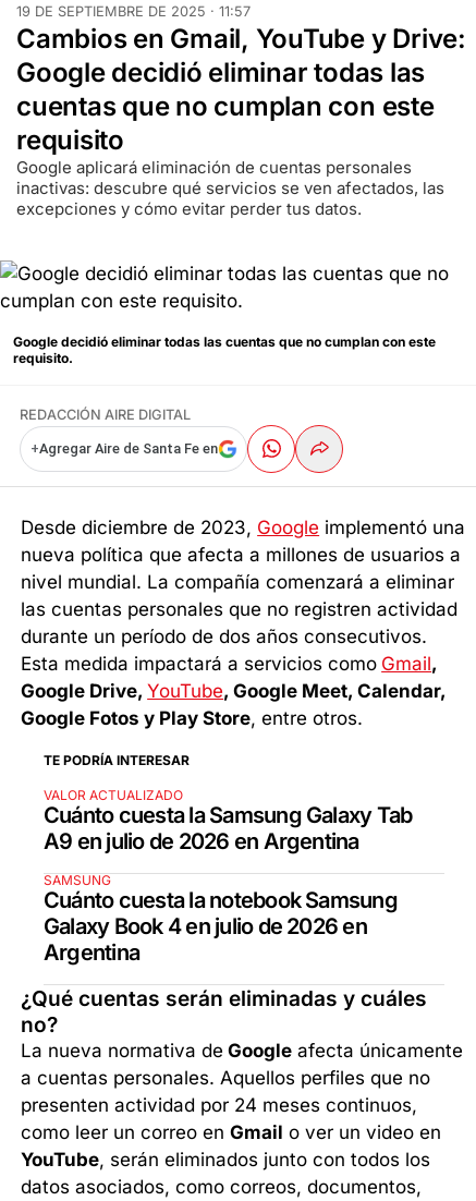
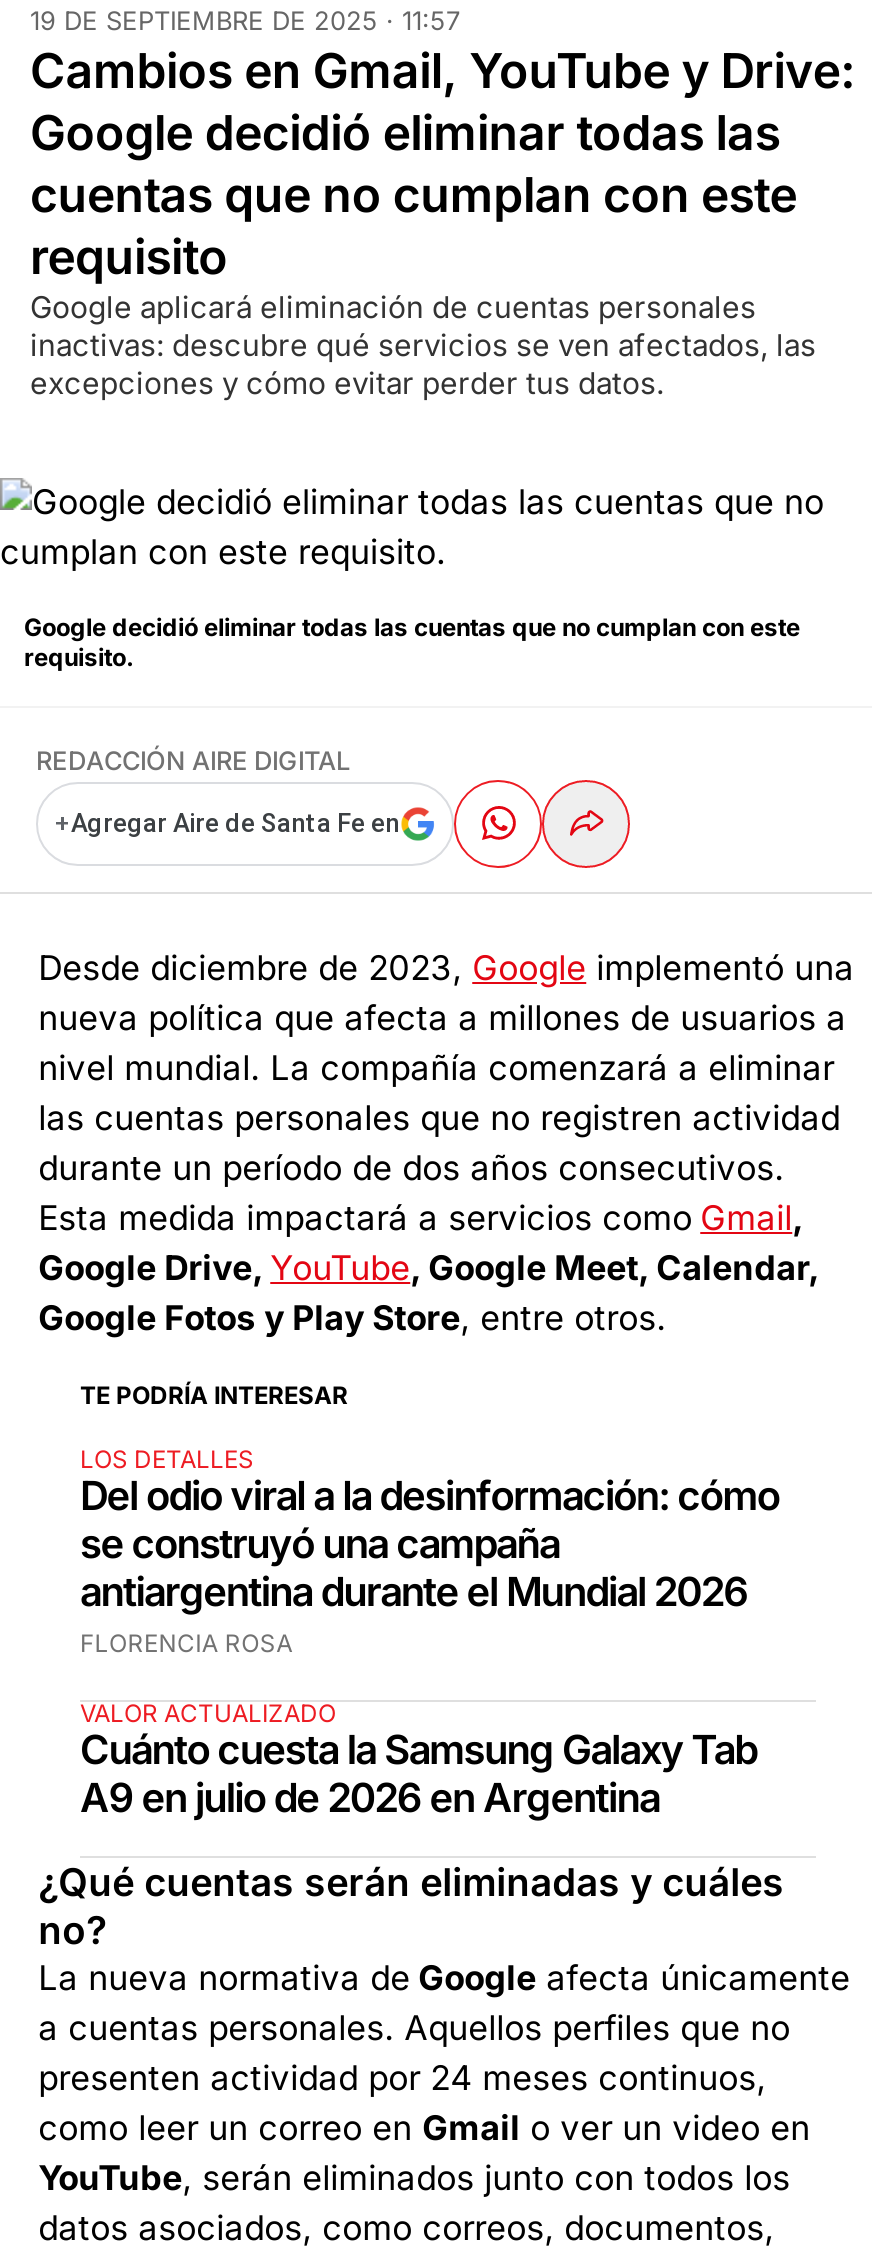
+ LOS DETALLES
+ Del odio viral a la desinformación: cómo
+ se construyó una campaña
+ antiargentina durante el Mundial 2026
+ FLORENCIA ROSA

moved down: VALOR ACTUALIZADO | Cuánto cuesta la Samsung Galaxy Tab | A9 en julio de 2026 en Argentina

- SAMSUNG
- Cuánto cuesta la notebook Samsung
- Galaxy Book 4 en julio de 2026 en
- Argentina
